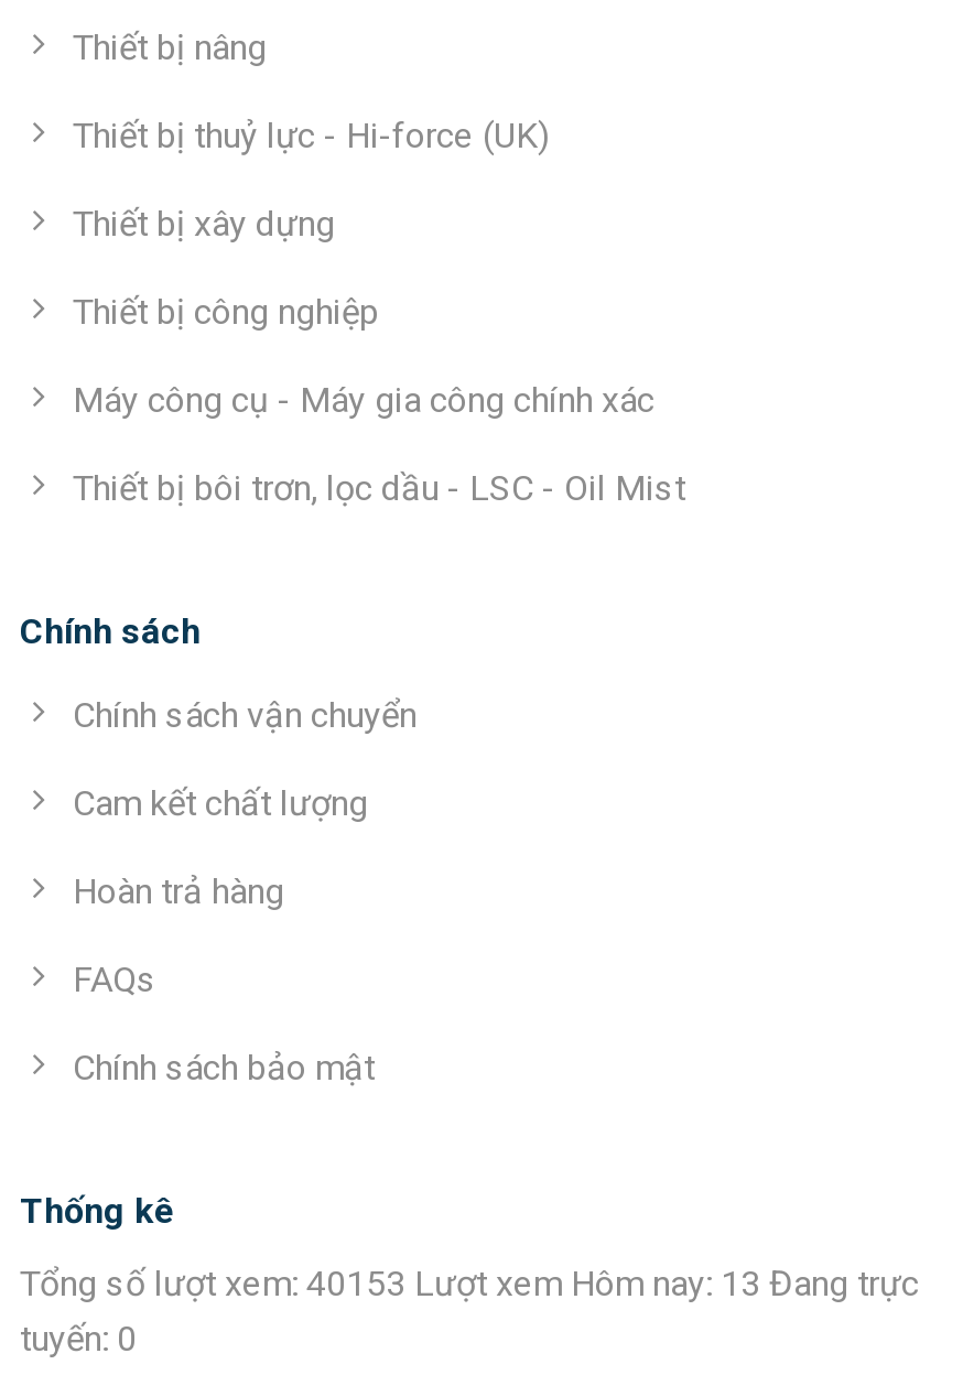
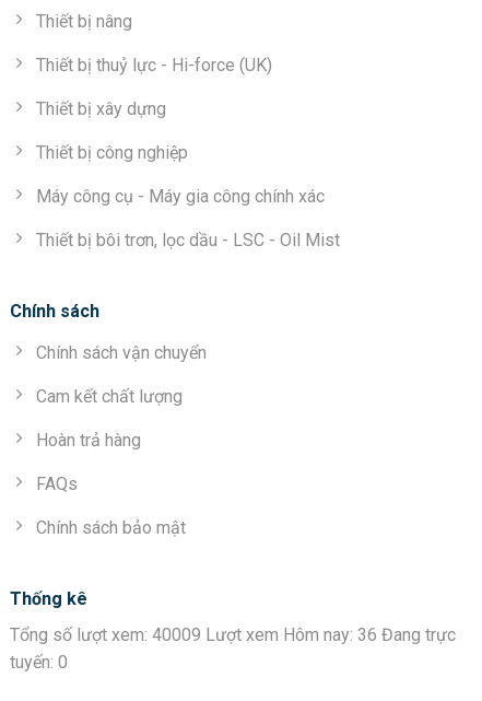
- Tổng số lượt xem: 40153 Lượt xem Hôm nay: 13 Đang trực
+ Tổng số lượt xem: 40009 Lượt xem Hôm nay: 36 Đang trực
